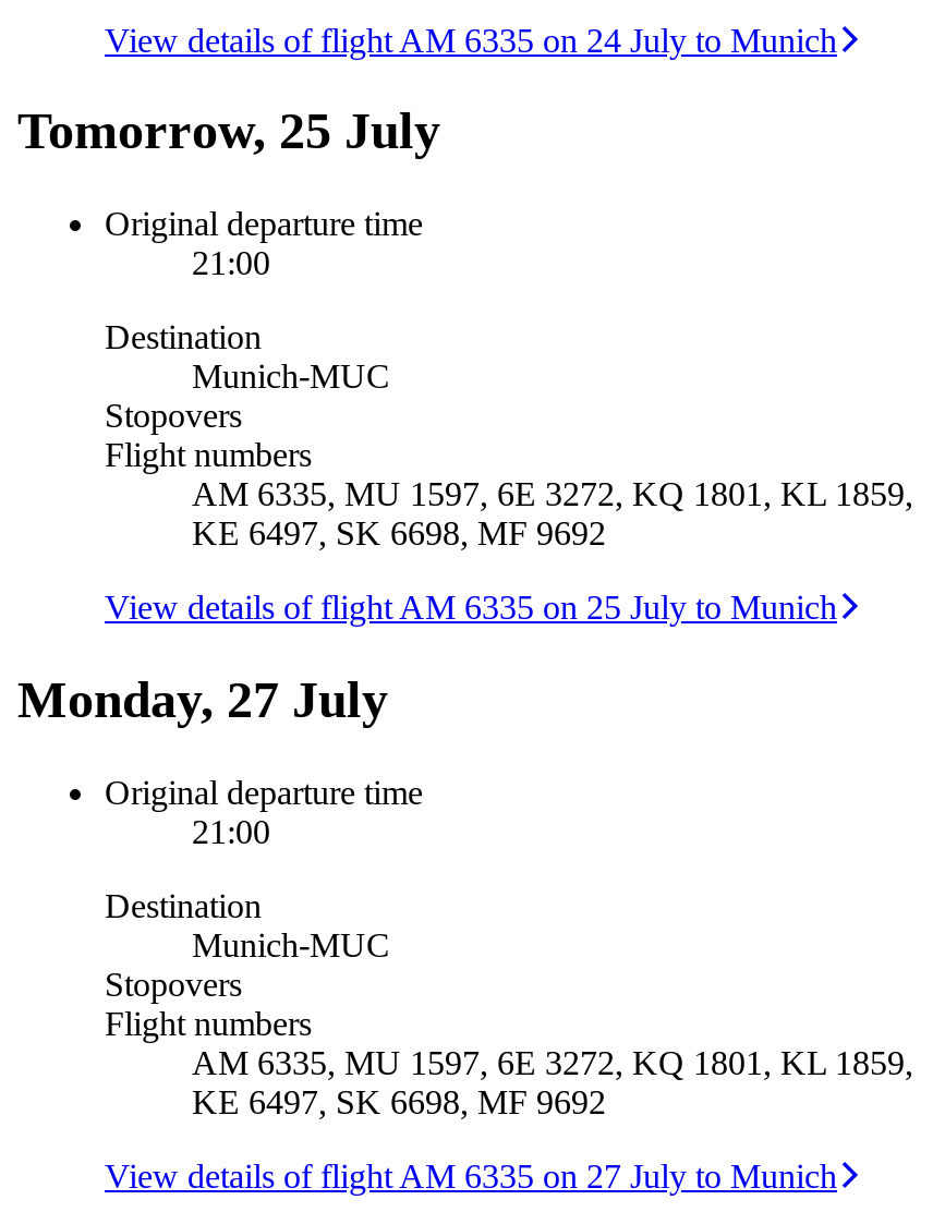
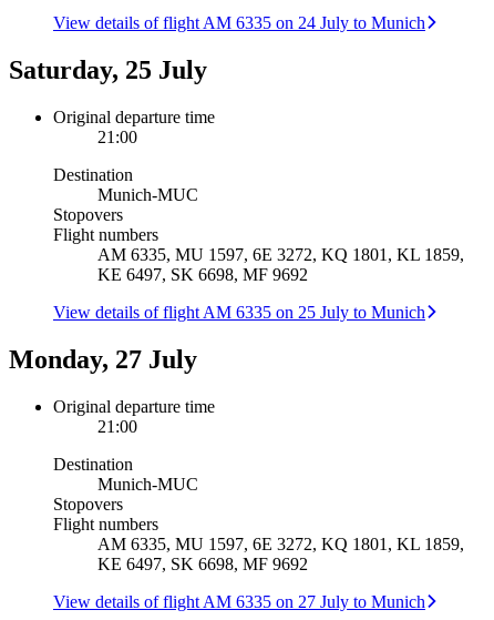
- Tomorrow, 25 July
+ Saturday, 25 July
